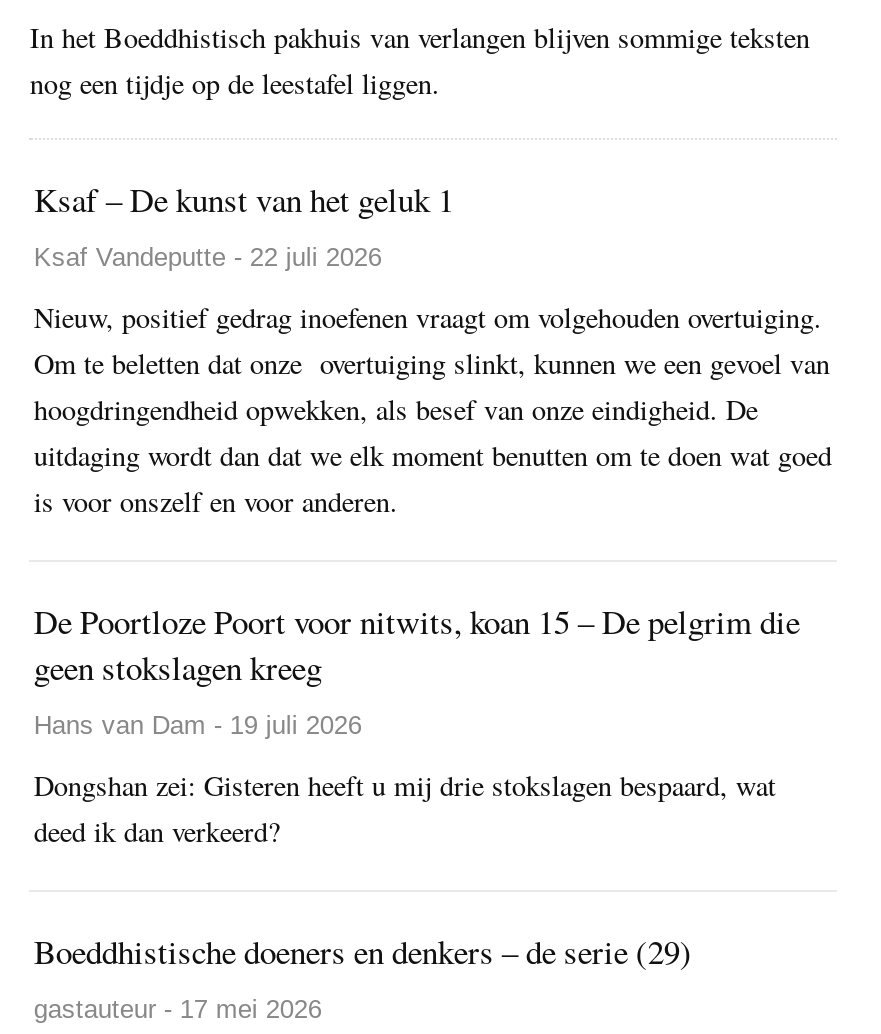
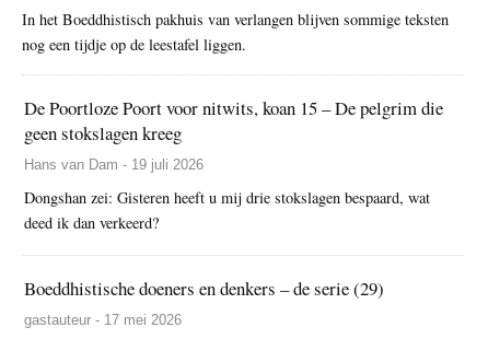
- Ksaf – De kunst van het geluk 1
- Ksaf Vandeputte - 22 juli 2026
- Nieuw, positief gedrag inoefenen vraagt om volgehouden overtuiging.
- Om te beletten dat onze overtuiging slinkt, kunnen we een gevoel van
- hoogdringendheid opwekken, als besef van onze eindigheid. De
- uitdaging wordt dan dat we elk moment benutten om te doen wat goed
- is voor onszelf en voor anderen.
